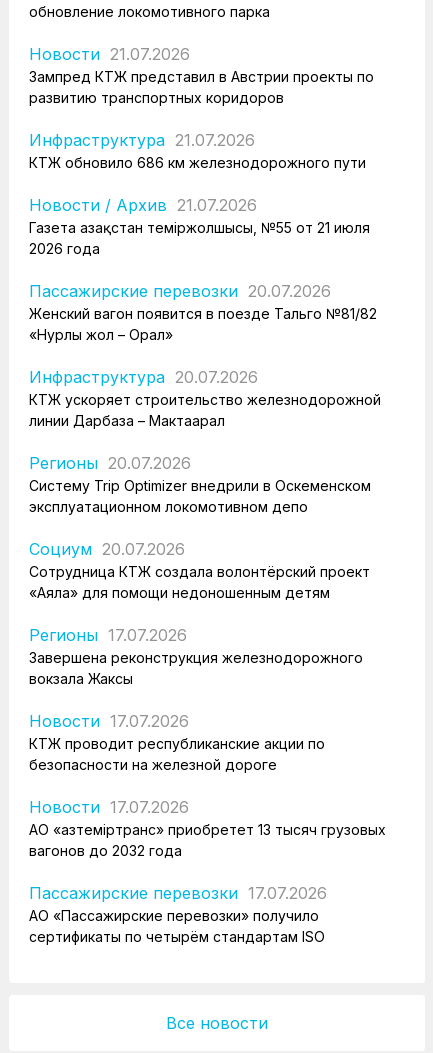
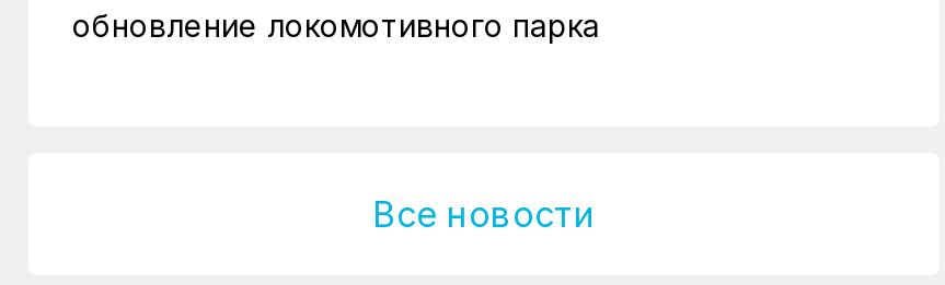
- Новости 21.07.2026
- Зампред КТЖ представил в Австрии проекты по
- развитию транспортных коридоров
- Инфраструктура 21.07.2026
- КТЖ обновило 686 км железнодорожного пути
- Новости / Архив 21.07.2026
- Газета Қазақстан теміржолшысы, №55 от 21 июля
- 2026 года
- Пассажирские перевозки 20.07.2026
- Женский вагон появится в поезде Тальго №81/82
- «Нурлы жол – Орал»
- Инфраструктура 20.07.2026
- КТЖ ускоряет строительство железнодорожной
- линии Дарбаза – Мактаарал
- Регионы 20.07.2026
- Систему Trip Optimizer внедрили в Оскеменском
- эксплуатационном локомотивном депо
- Социум 20.07.2026
- Сотрудница КТЖ создала волонтёрский проект
- «Аяла» для помощи недоношенным детям
- Регионы 17.07.2026
- Завершена реконструкция железнодорожного
- вокзала Жаксы
- Новости 17.07.2026
- КТЖ проводит республиканские акции по
- безопасности на железной дороге
- Новости 17.07.2026
- АО «Қазтеміртранс» приобретет 13 тысяч грузовых
- вагонов до 2032 года
- Пассажирские перевозки 17.07.2026
- АО «Пассажирские перевозки» получило
- сертификаты по четырём стандартам ISO
